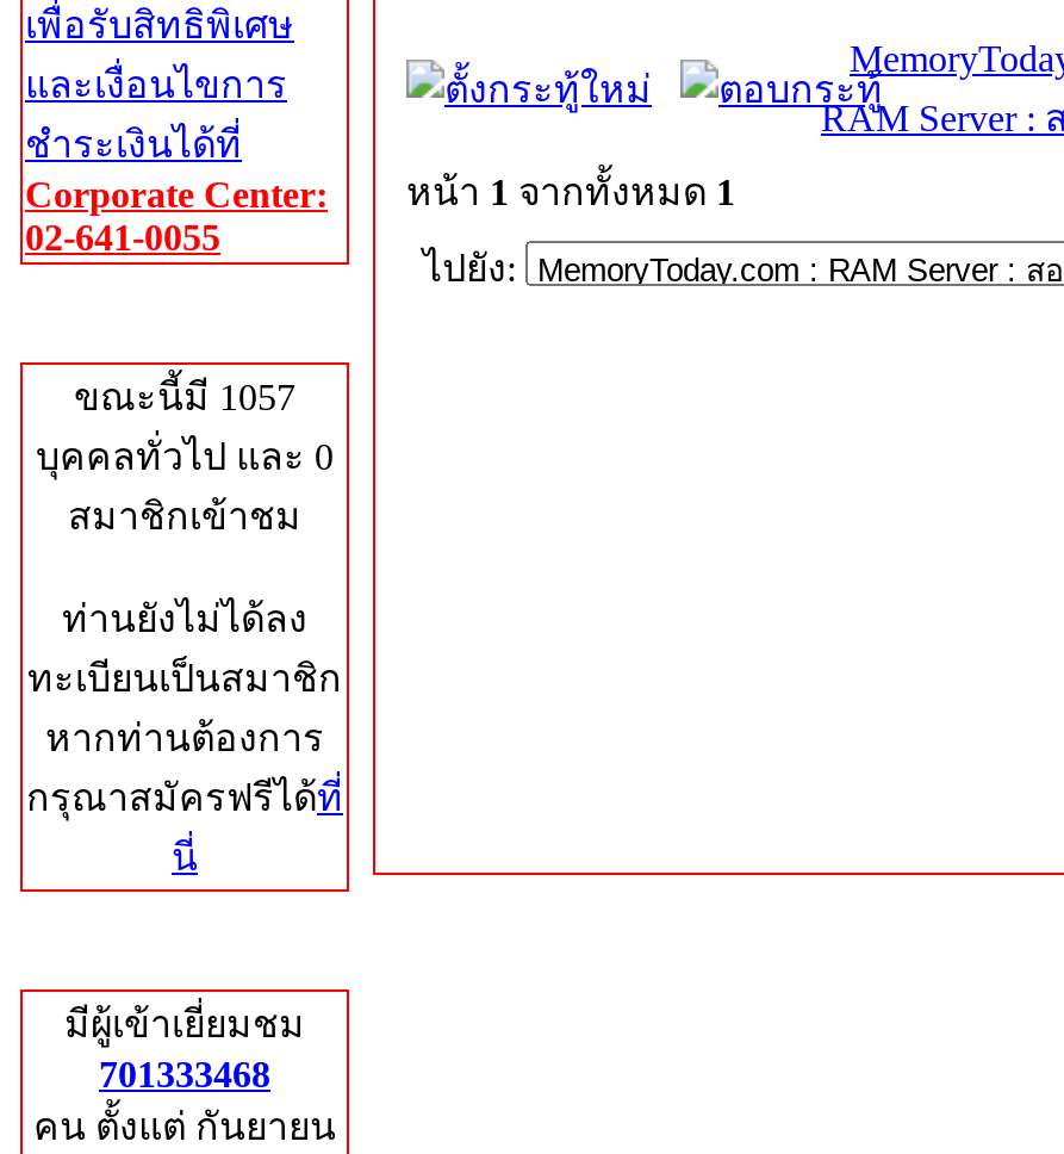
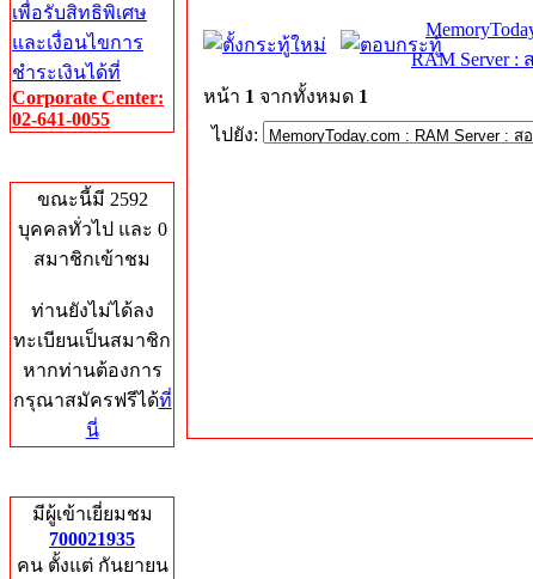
- ขณะนี้มี 1057
+ ขณะนี้มี 2592

- 701333468
+ 700021935
